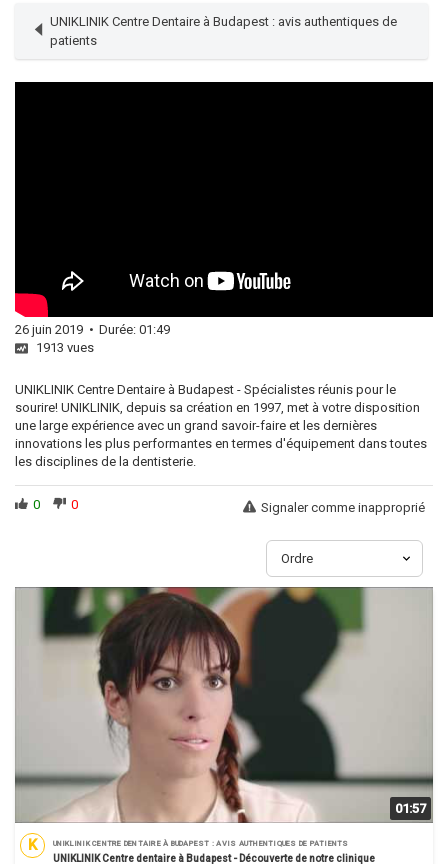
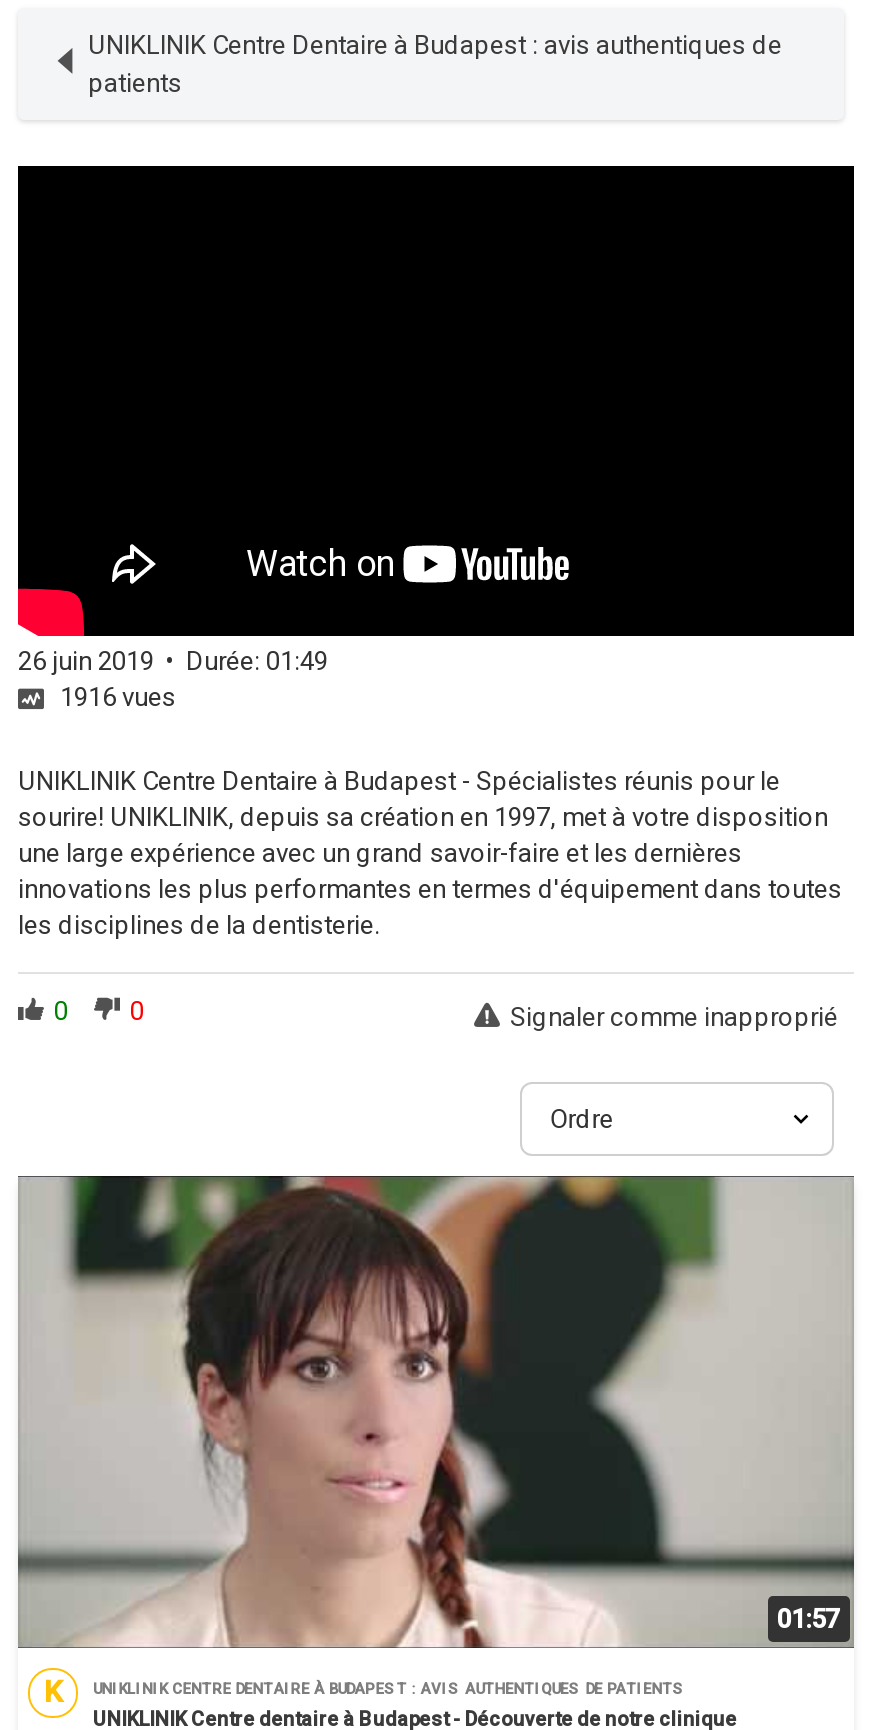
- 1913 vues
+ 1916 vues
